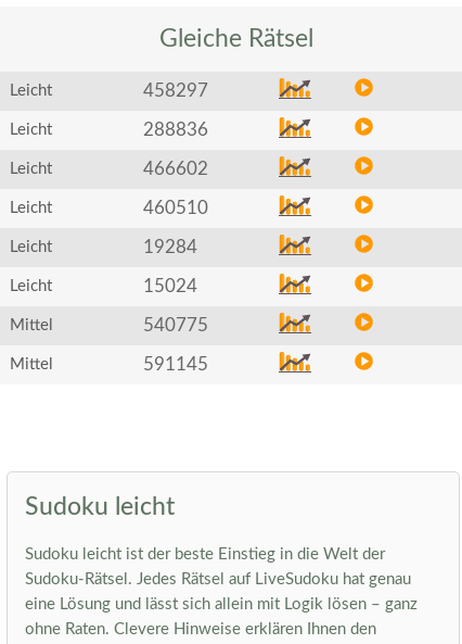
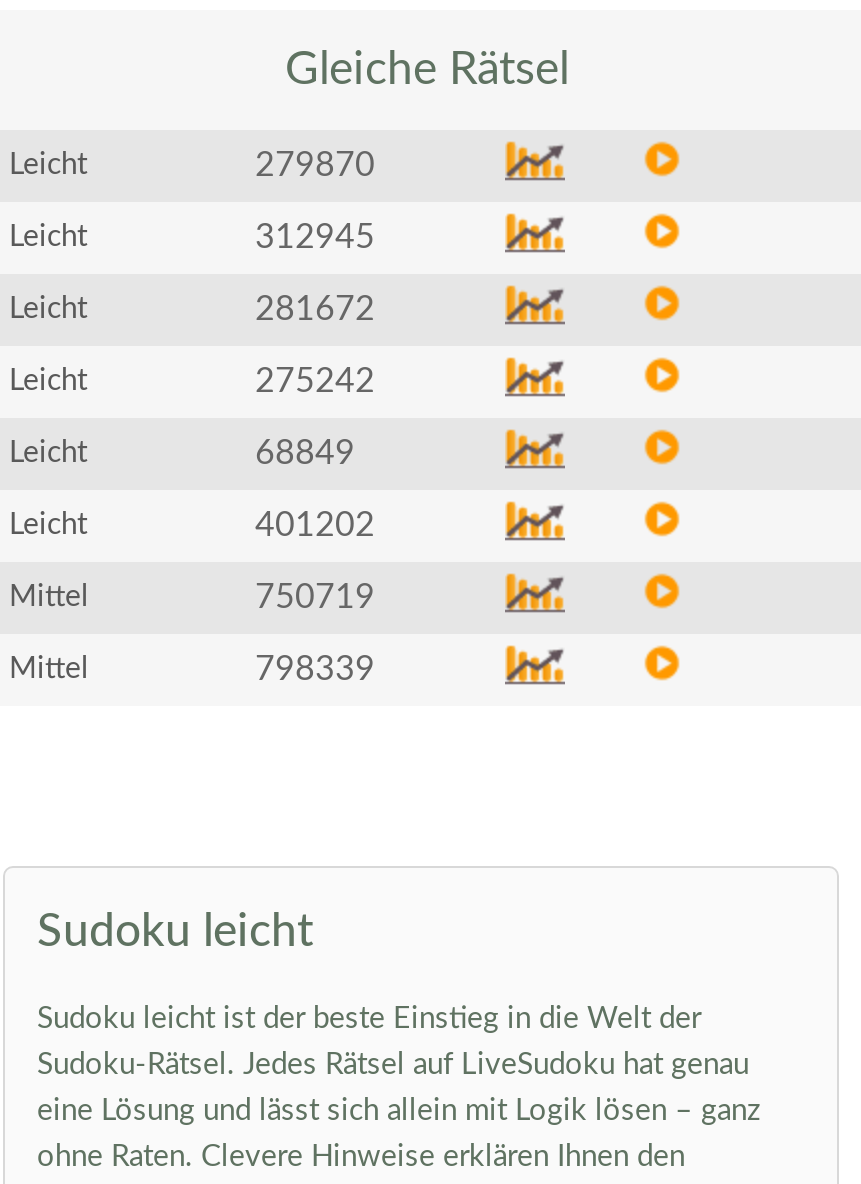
- 458297
+ 279870

- 288836
+ 312945

- 466602
+ 281672

- 460510
+ 275242

- 19284
+ 68849

- 15024
+ 401202

- 540775
+ 750719

- 591145
+ 798339
